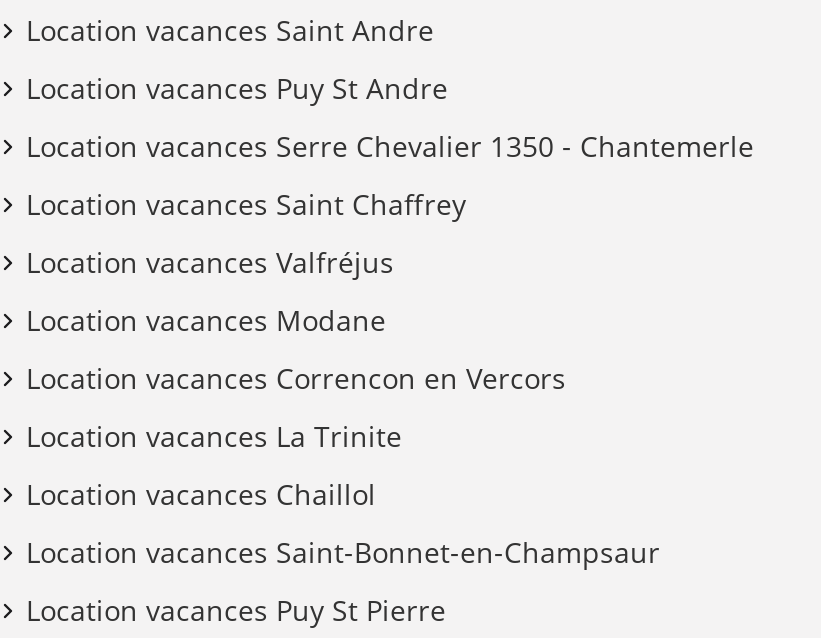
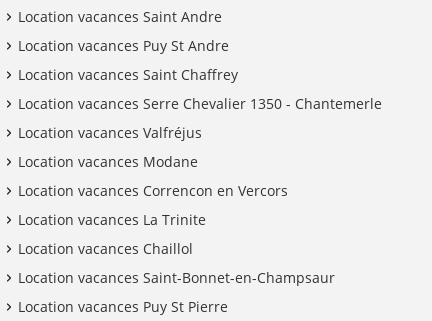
moved down: Location vacances Serre Chevalier 1350 - Chantemerle

moved up: Location vacances Saint Chaffrey
